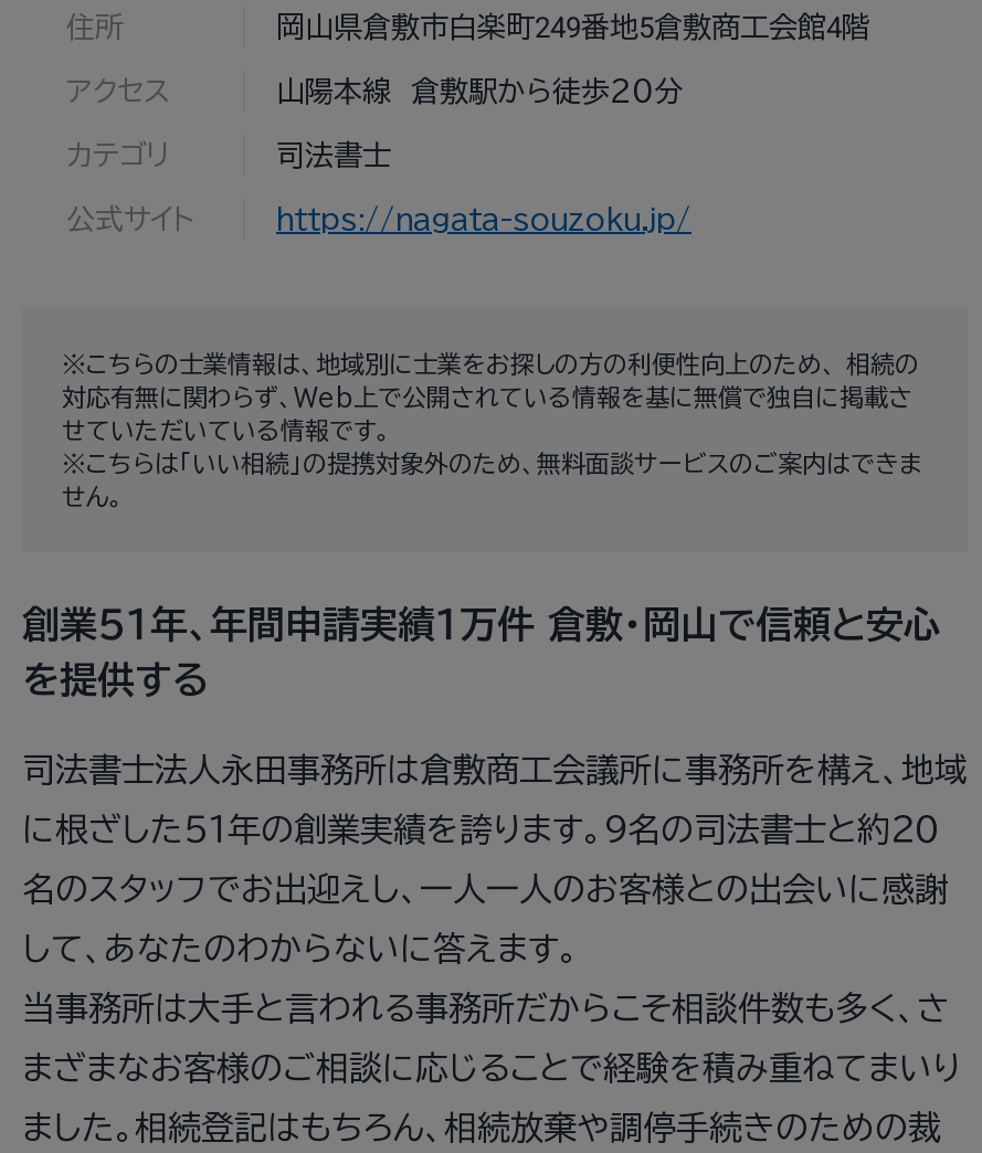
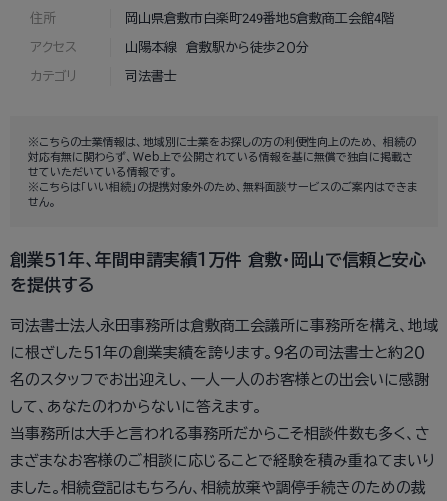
- 公式サイト
- https://nagata-souzoku.jp/
